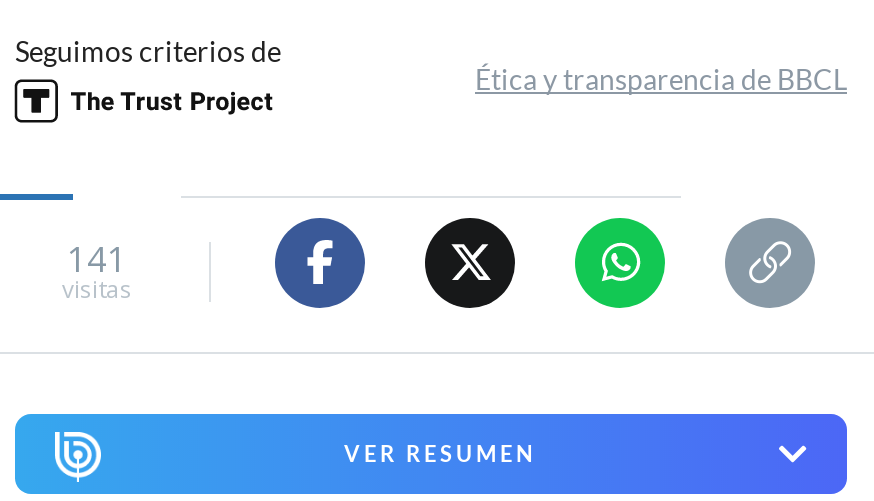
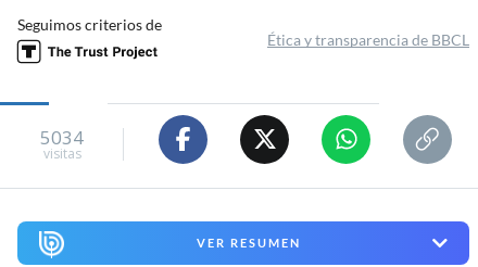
- 141
+ 5034
